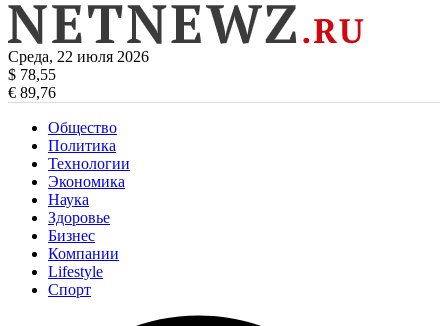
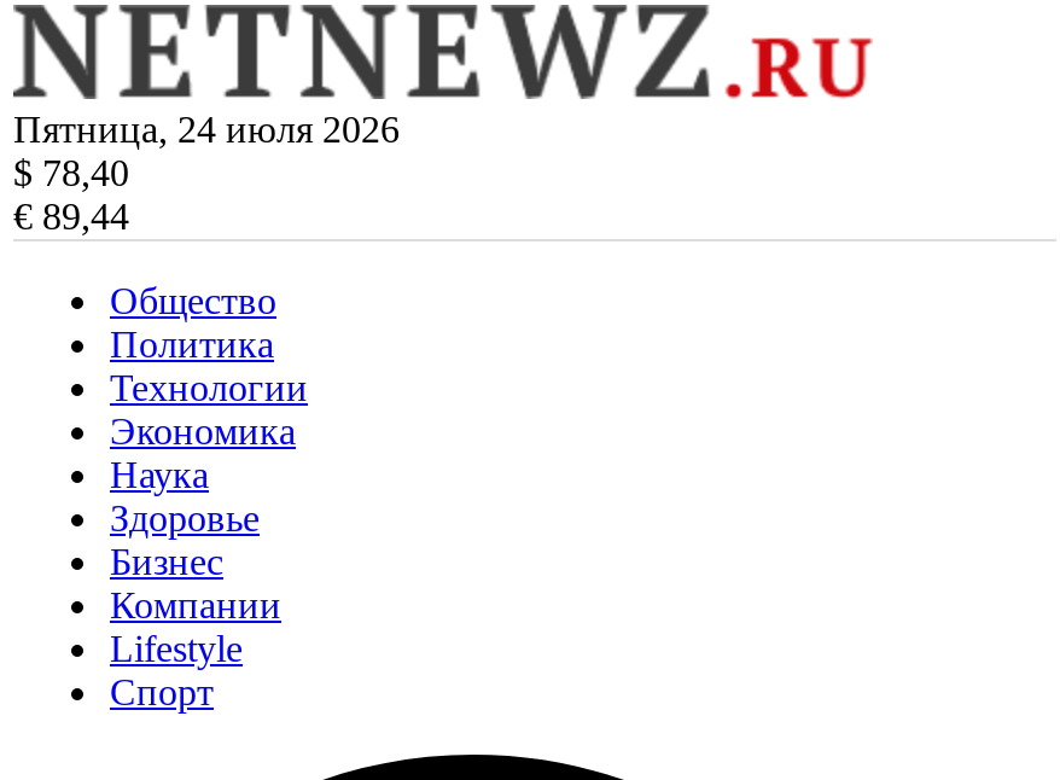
- Среда, 22 июля 2026
+ Пятница, 24 июля 2026

- $ 78,55
+ $ 78,40

- € 89,76
+ € 89,44
